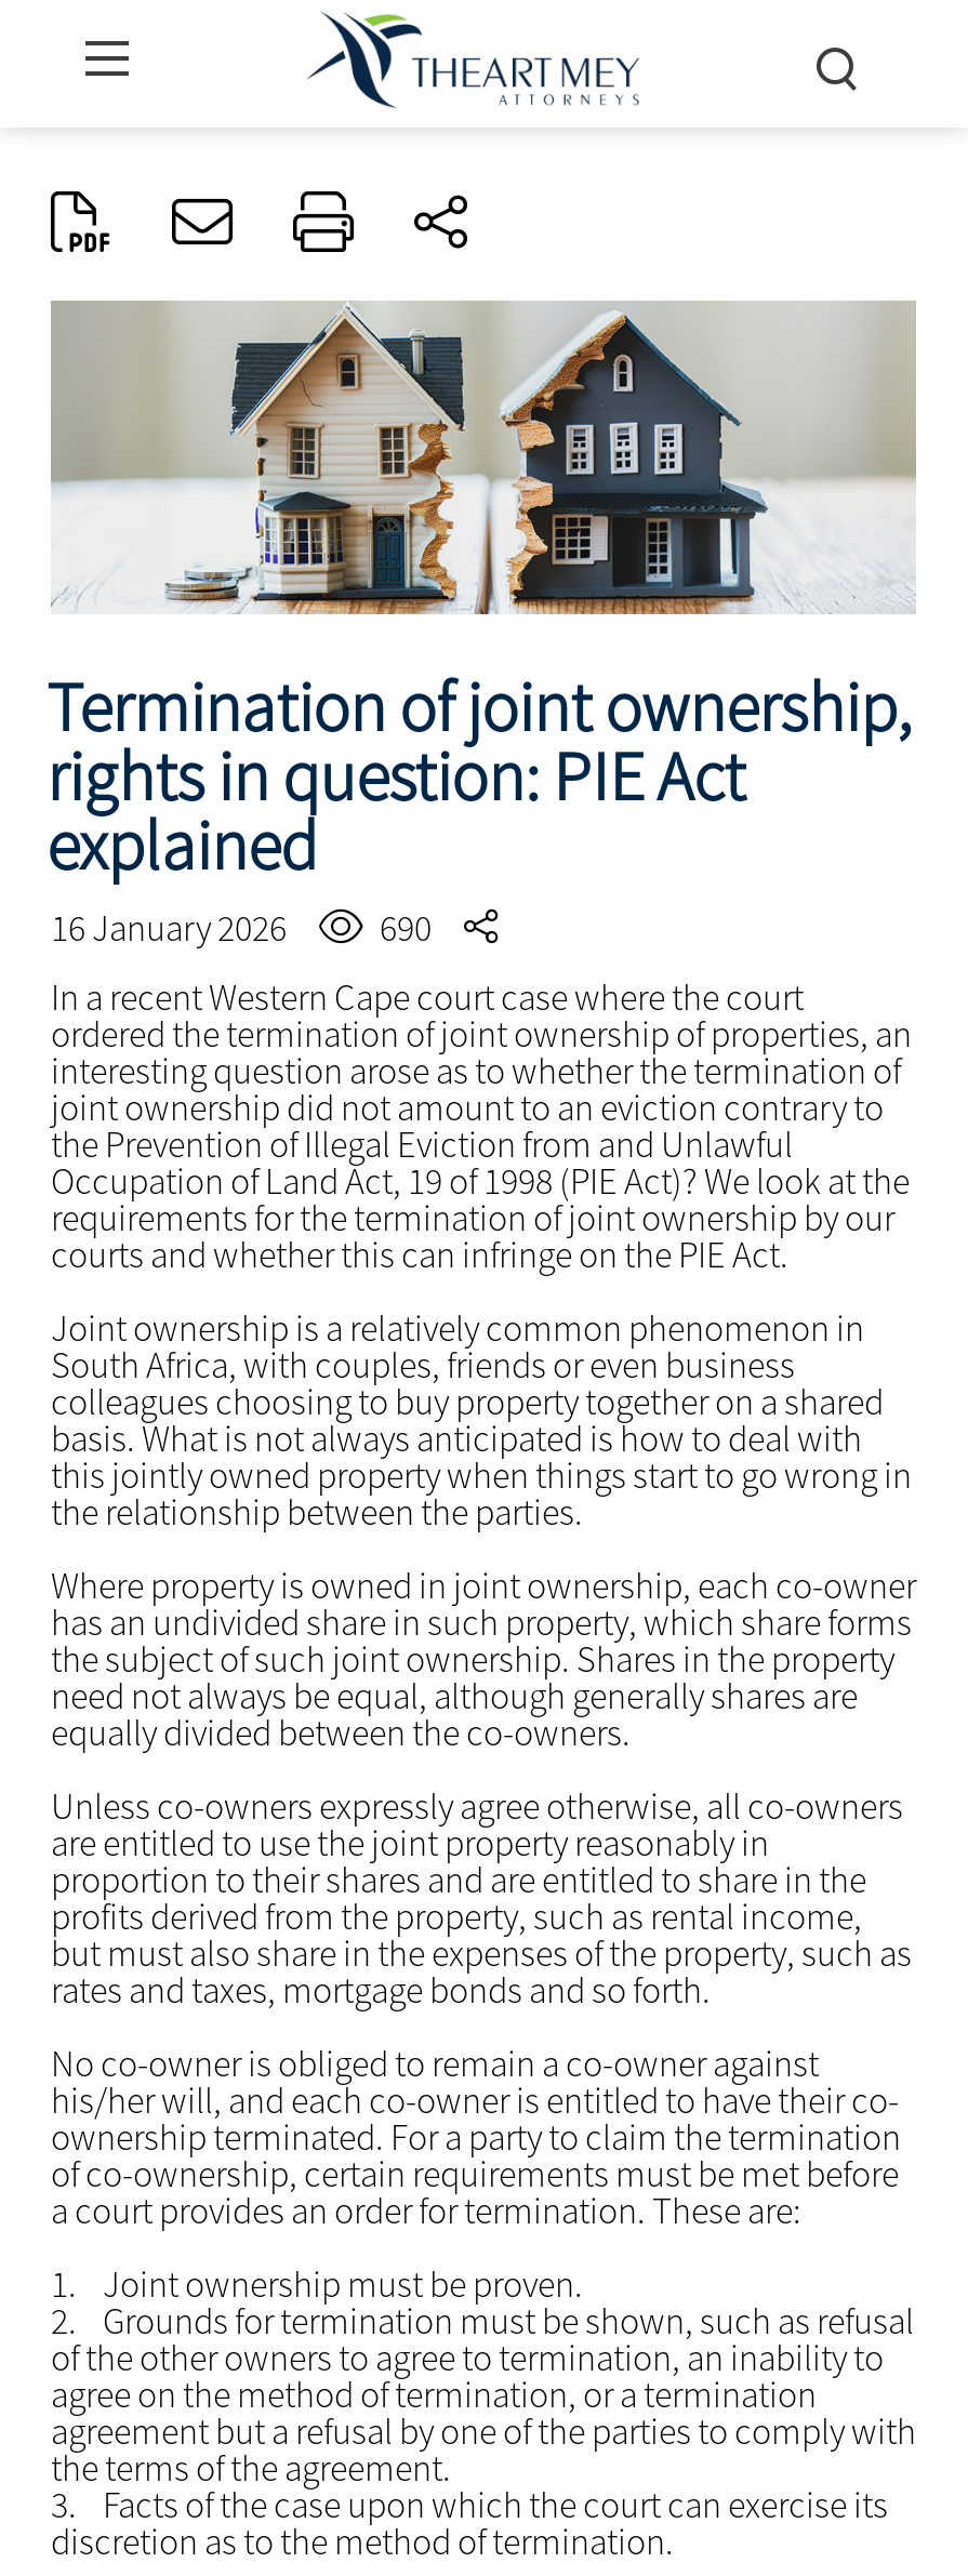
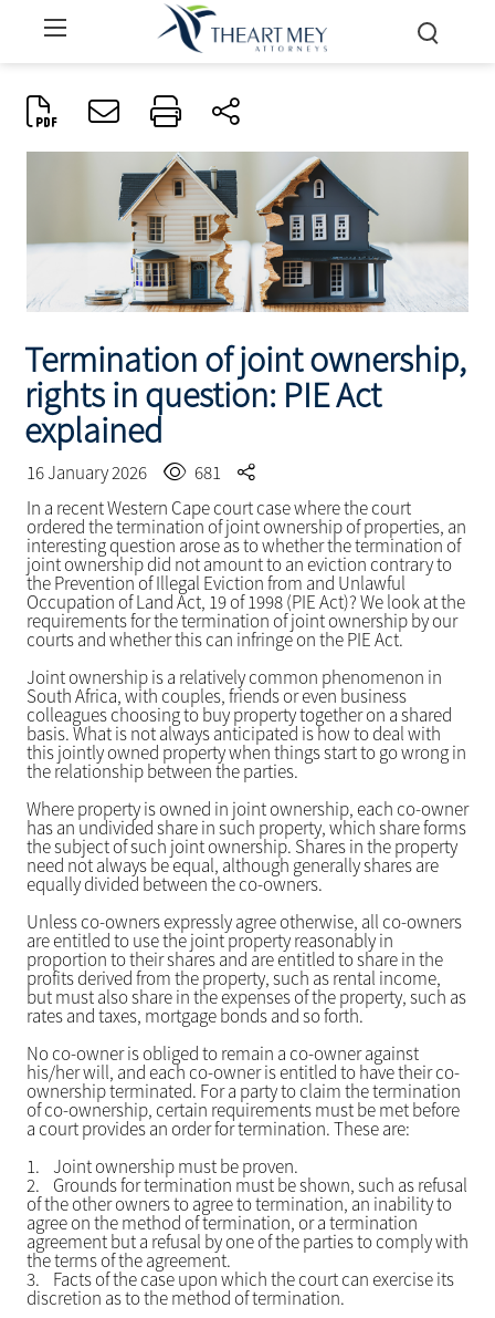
- 16 January 2026 690
+ 16 January 2026 681
